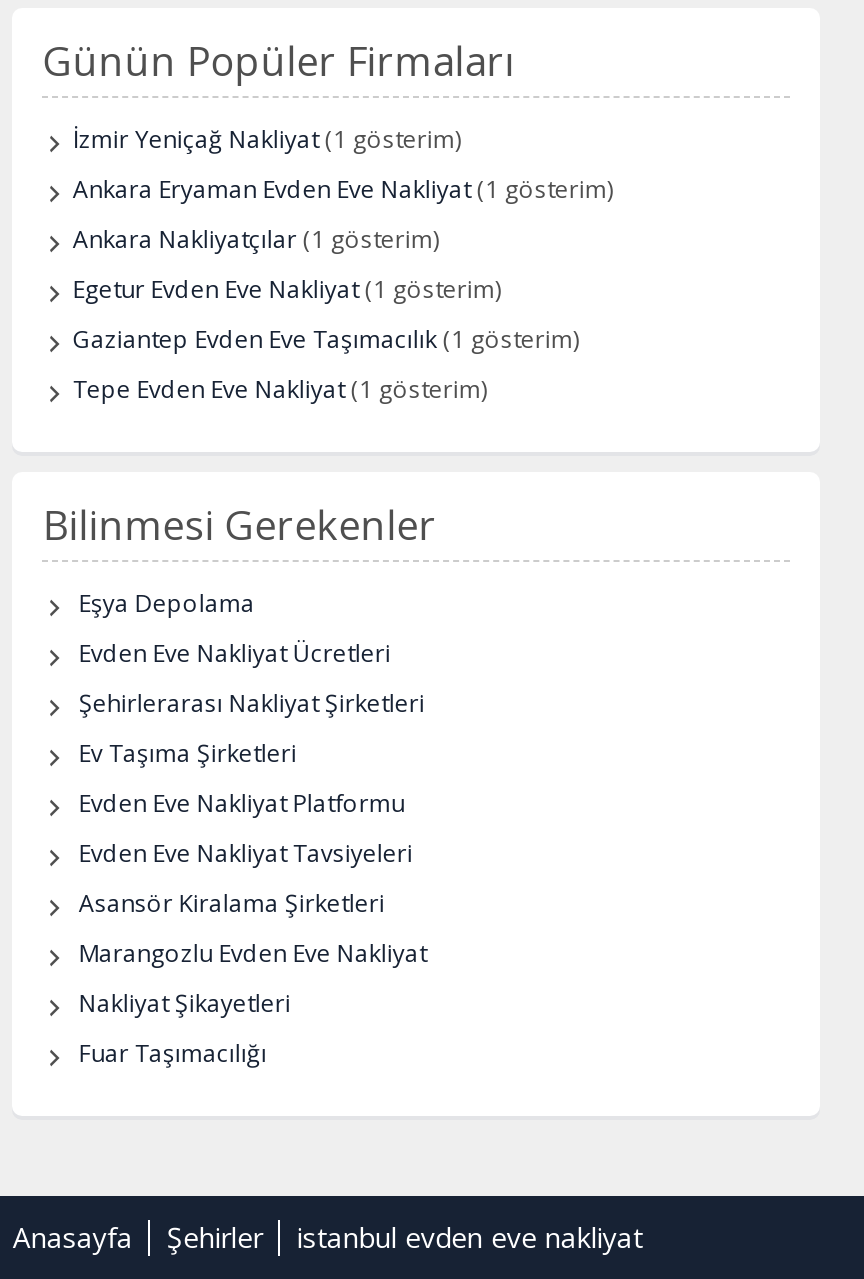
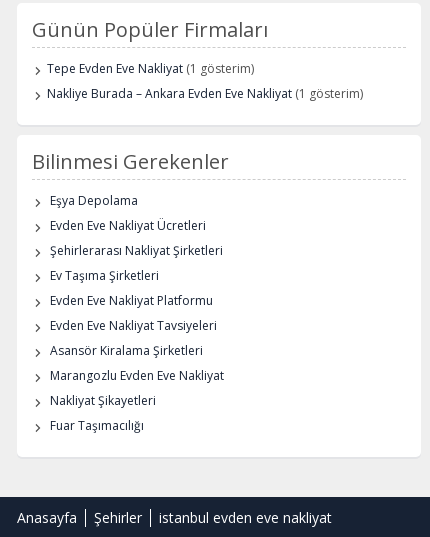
- İzmir Yeniçağ Nakliyat (1 gösterim)
- Ankara Eryaman Evden Eve Nakliyat (1 gösterim)
- Ankara Nakliyatçılar (1 gösterim)
- Egetur Evden Eve Nakliyat (1 gösterim)
- Gaziantep Evden Eve Taşımacılık (1 gösterim)

moved up: Tepe Evden Eve Nakliyat (1 gösterim)

+ Nakliye Burada – Ankara Evden Eve Nakliyat (1 gösterim)
